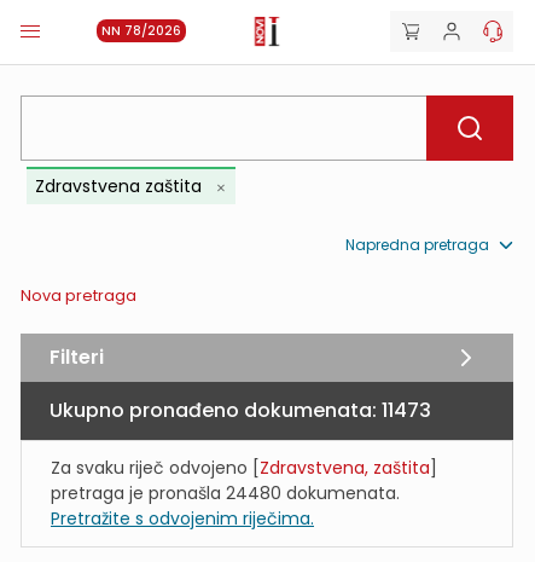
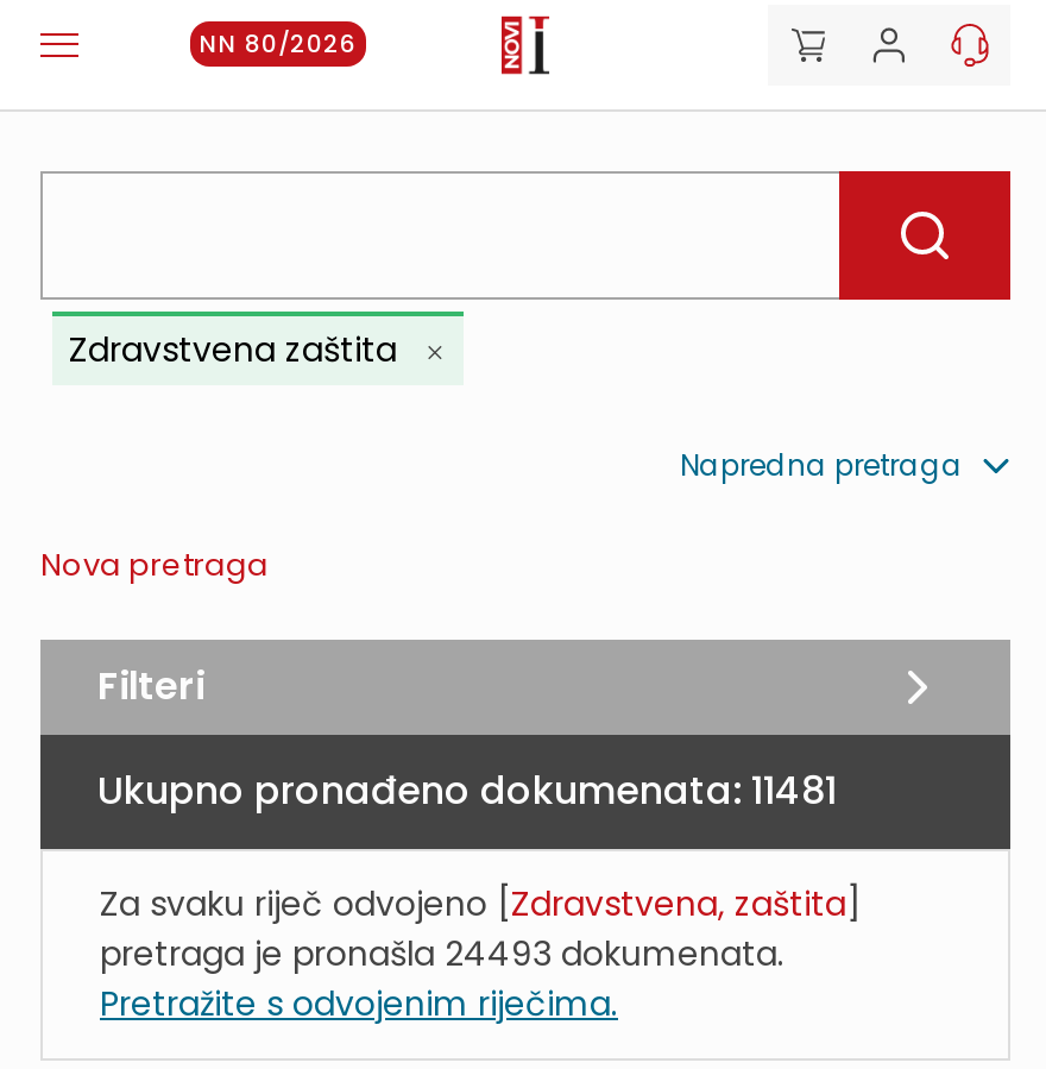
- NN 78/2026
+ NN 80/2026

- Ukupno pronađeno dokumenata: 11473
+ Ukupno pronađeno dokumenata: 11481

- pretraga je pronašla 24480 dokumenata.
+ pretraga je pronašla 24493 dokumenata.
